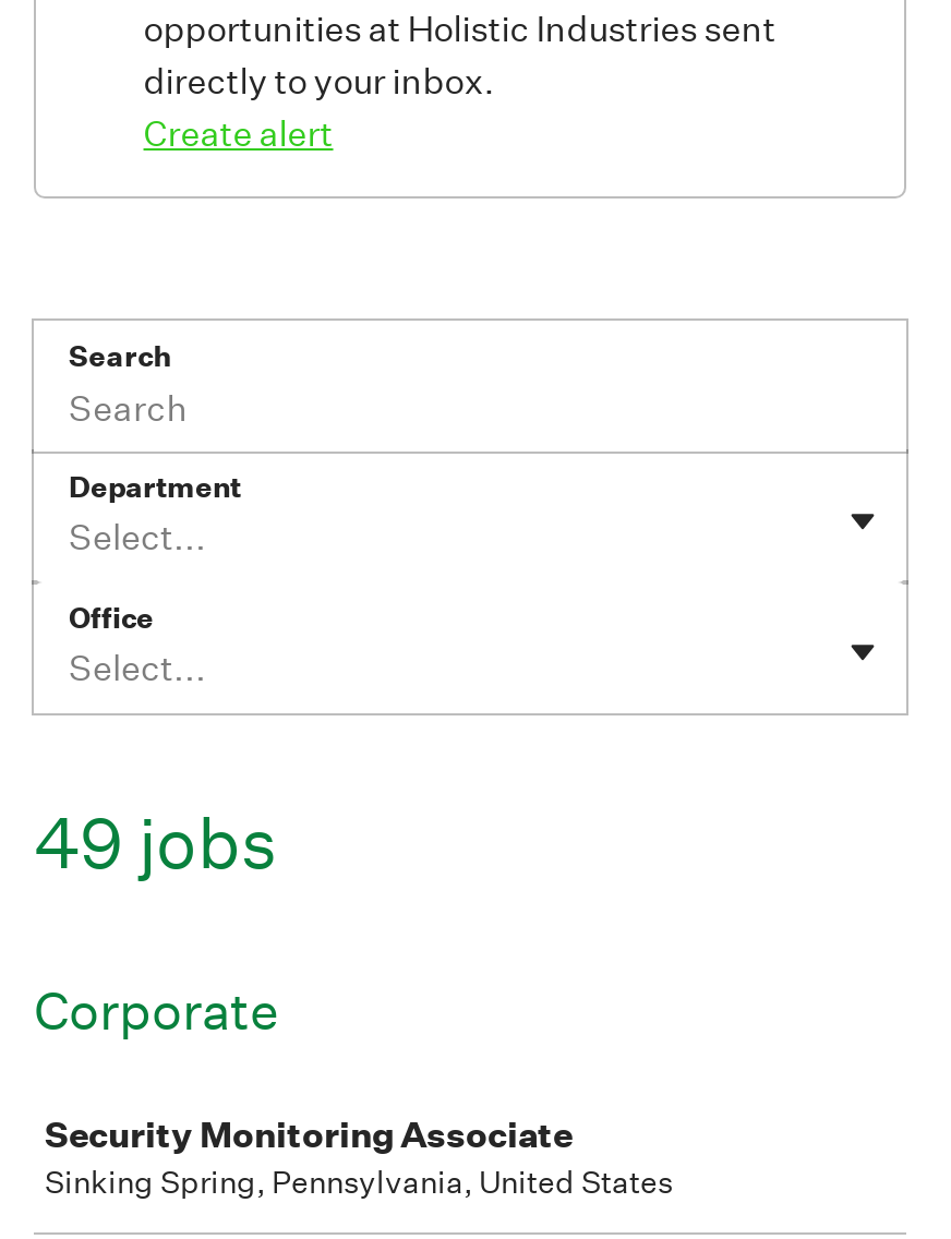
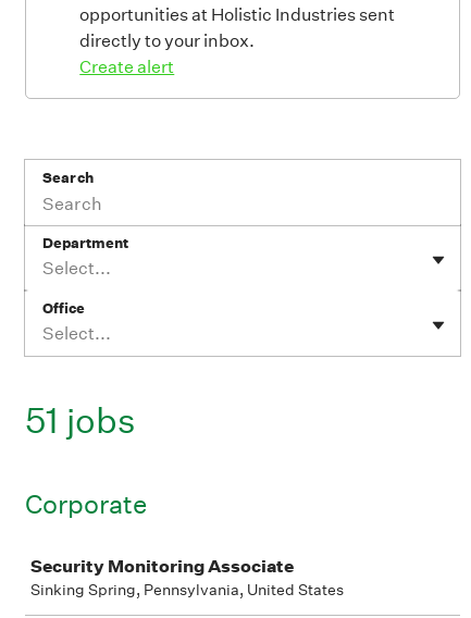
- 49 jobs
+ 51 jobs
